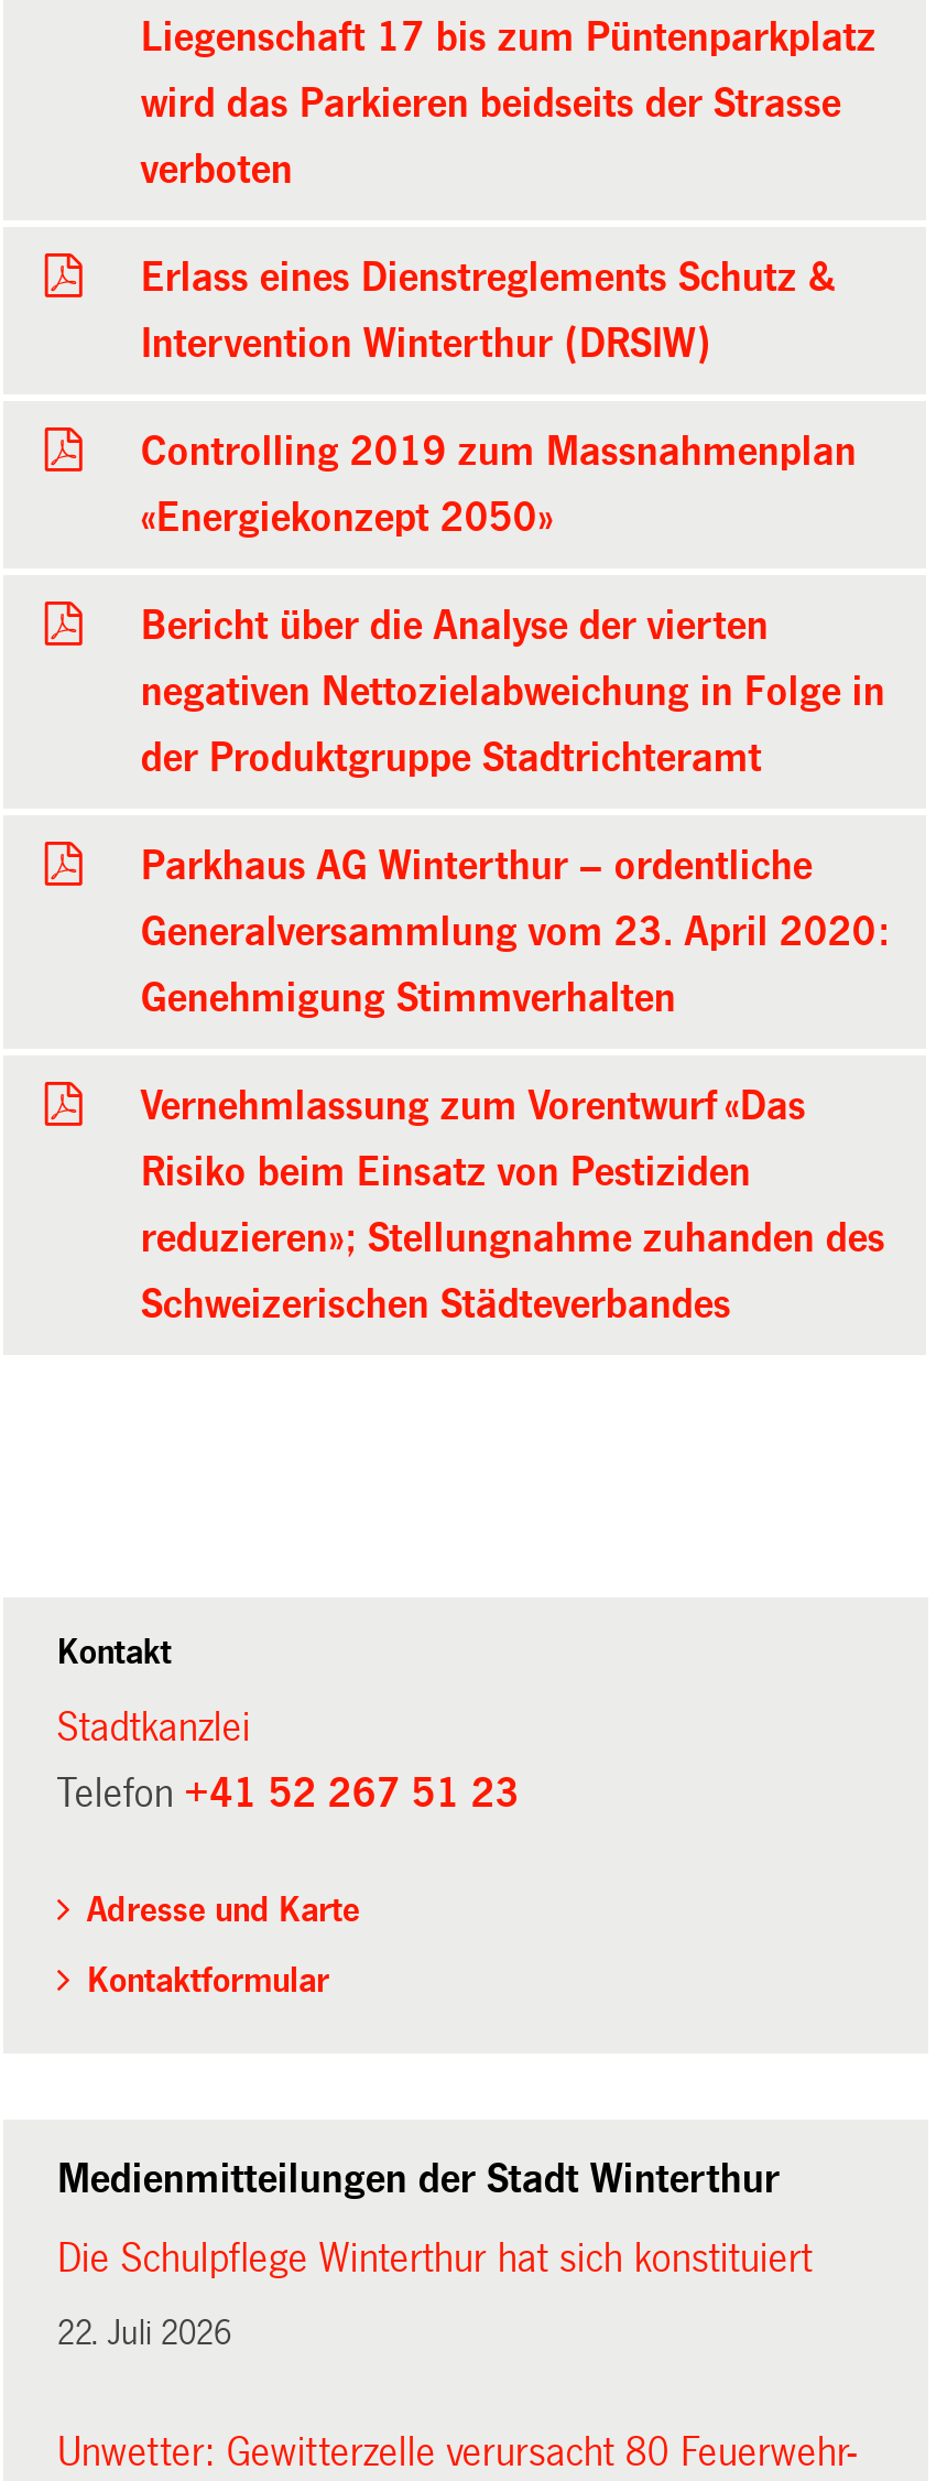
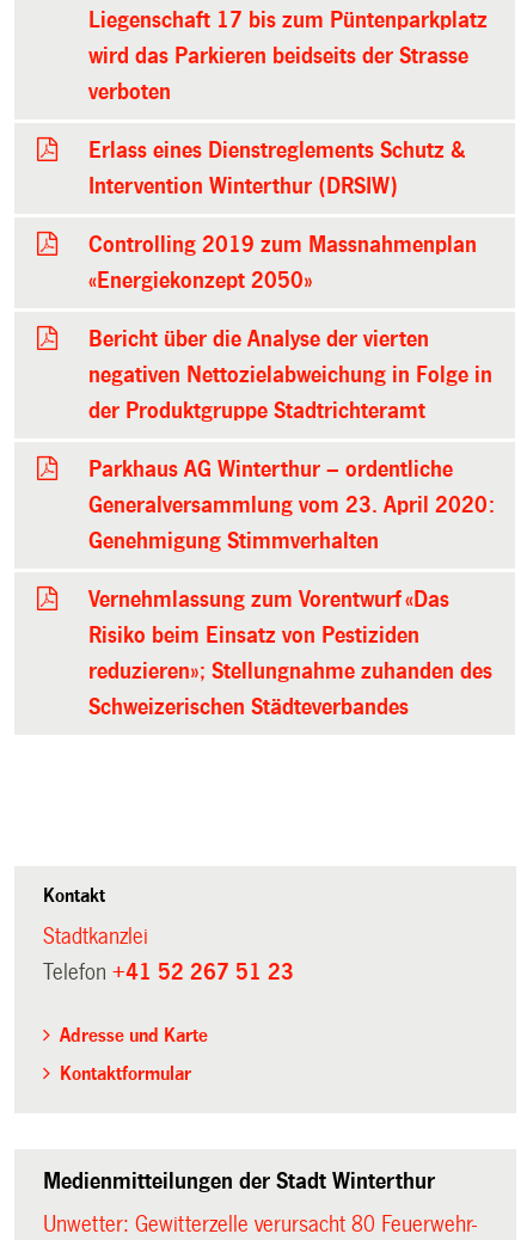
- Die Schulpflege Winterthur hat sich konstituiert
- 22. Juli 2026
